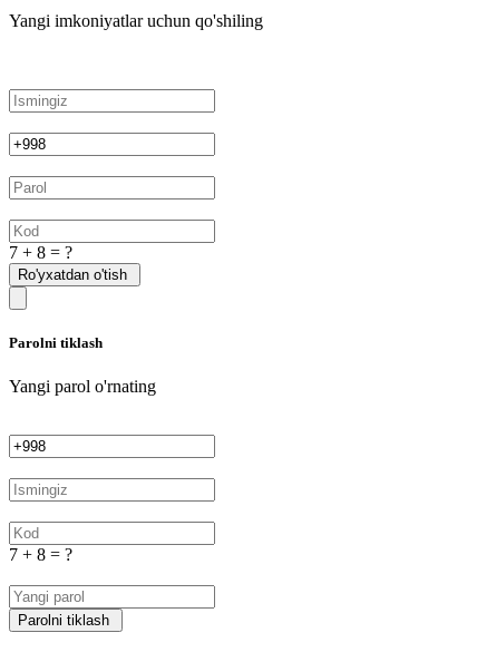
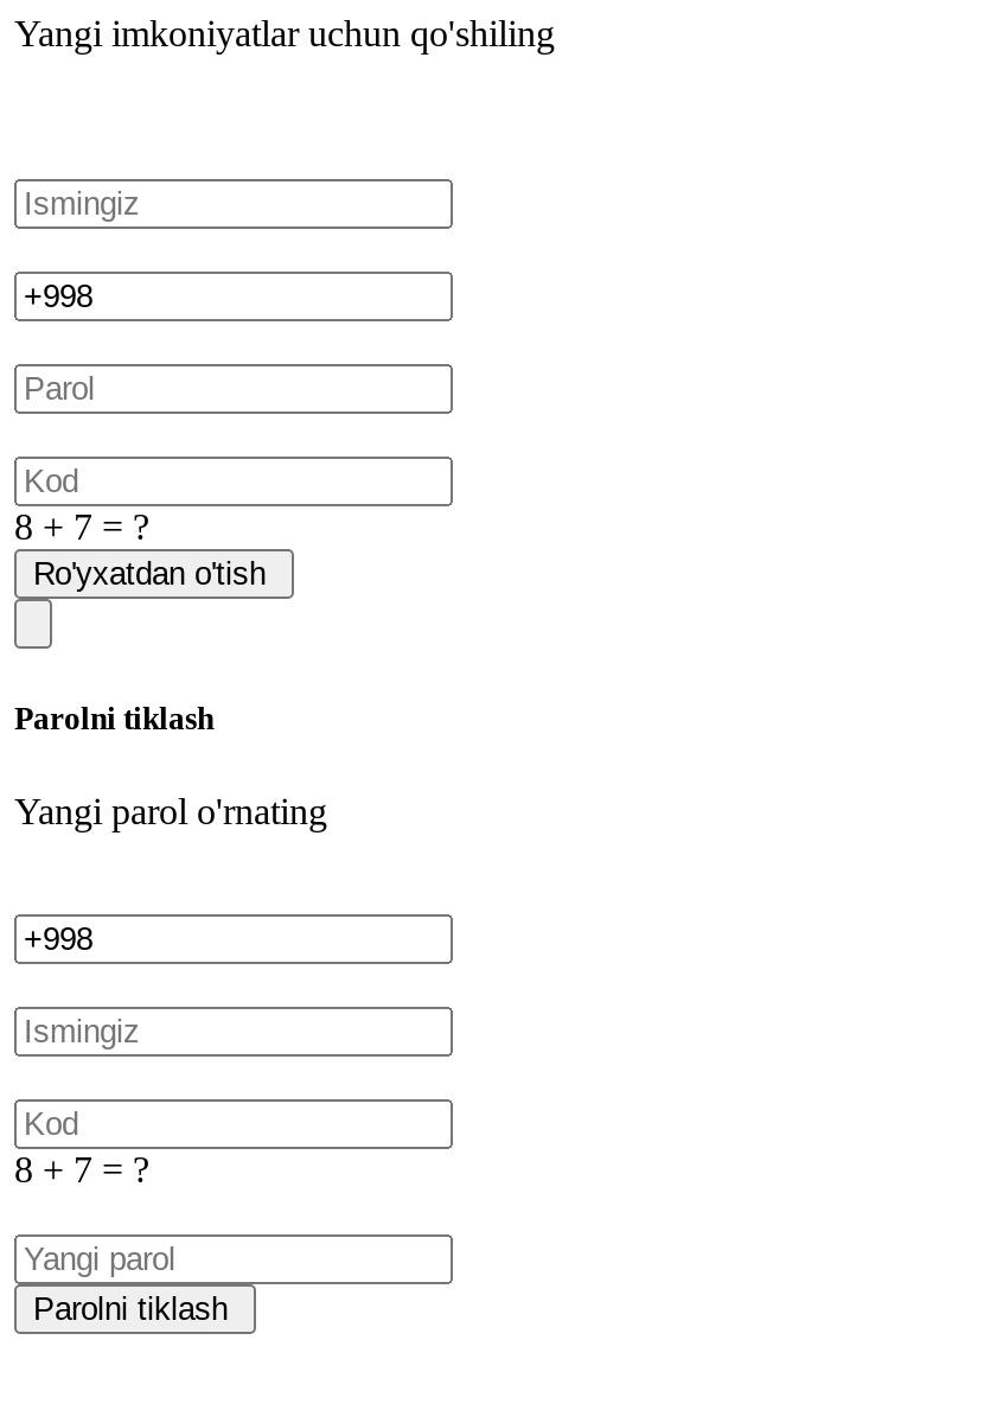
- 7 + 8 = ?
+ 8 + 7 = ?

- 7 + 8 = ?
+ 8 + 7 = ?
